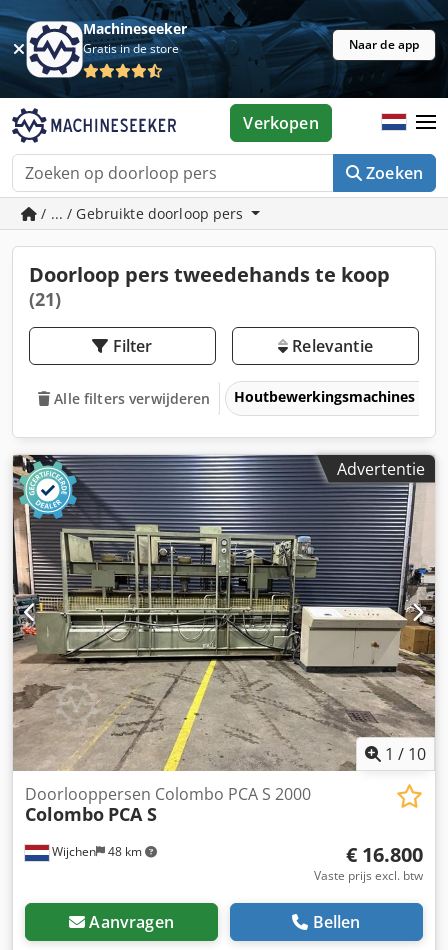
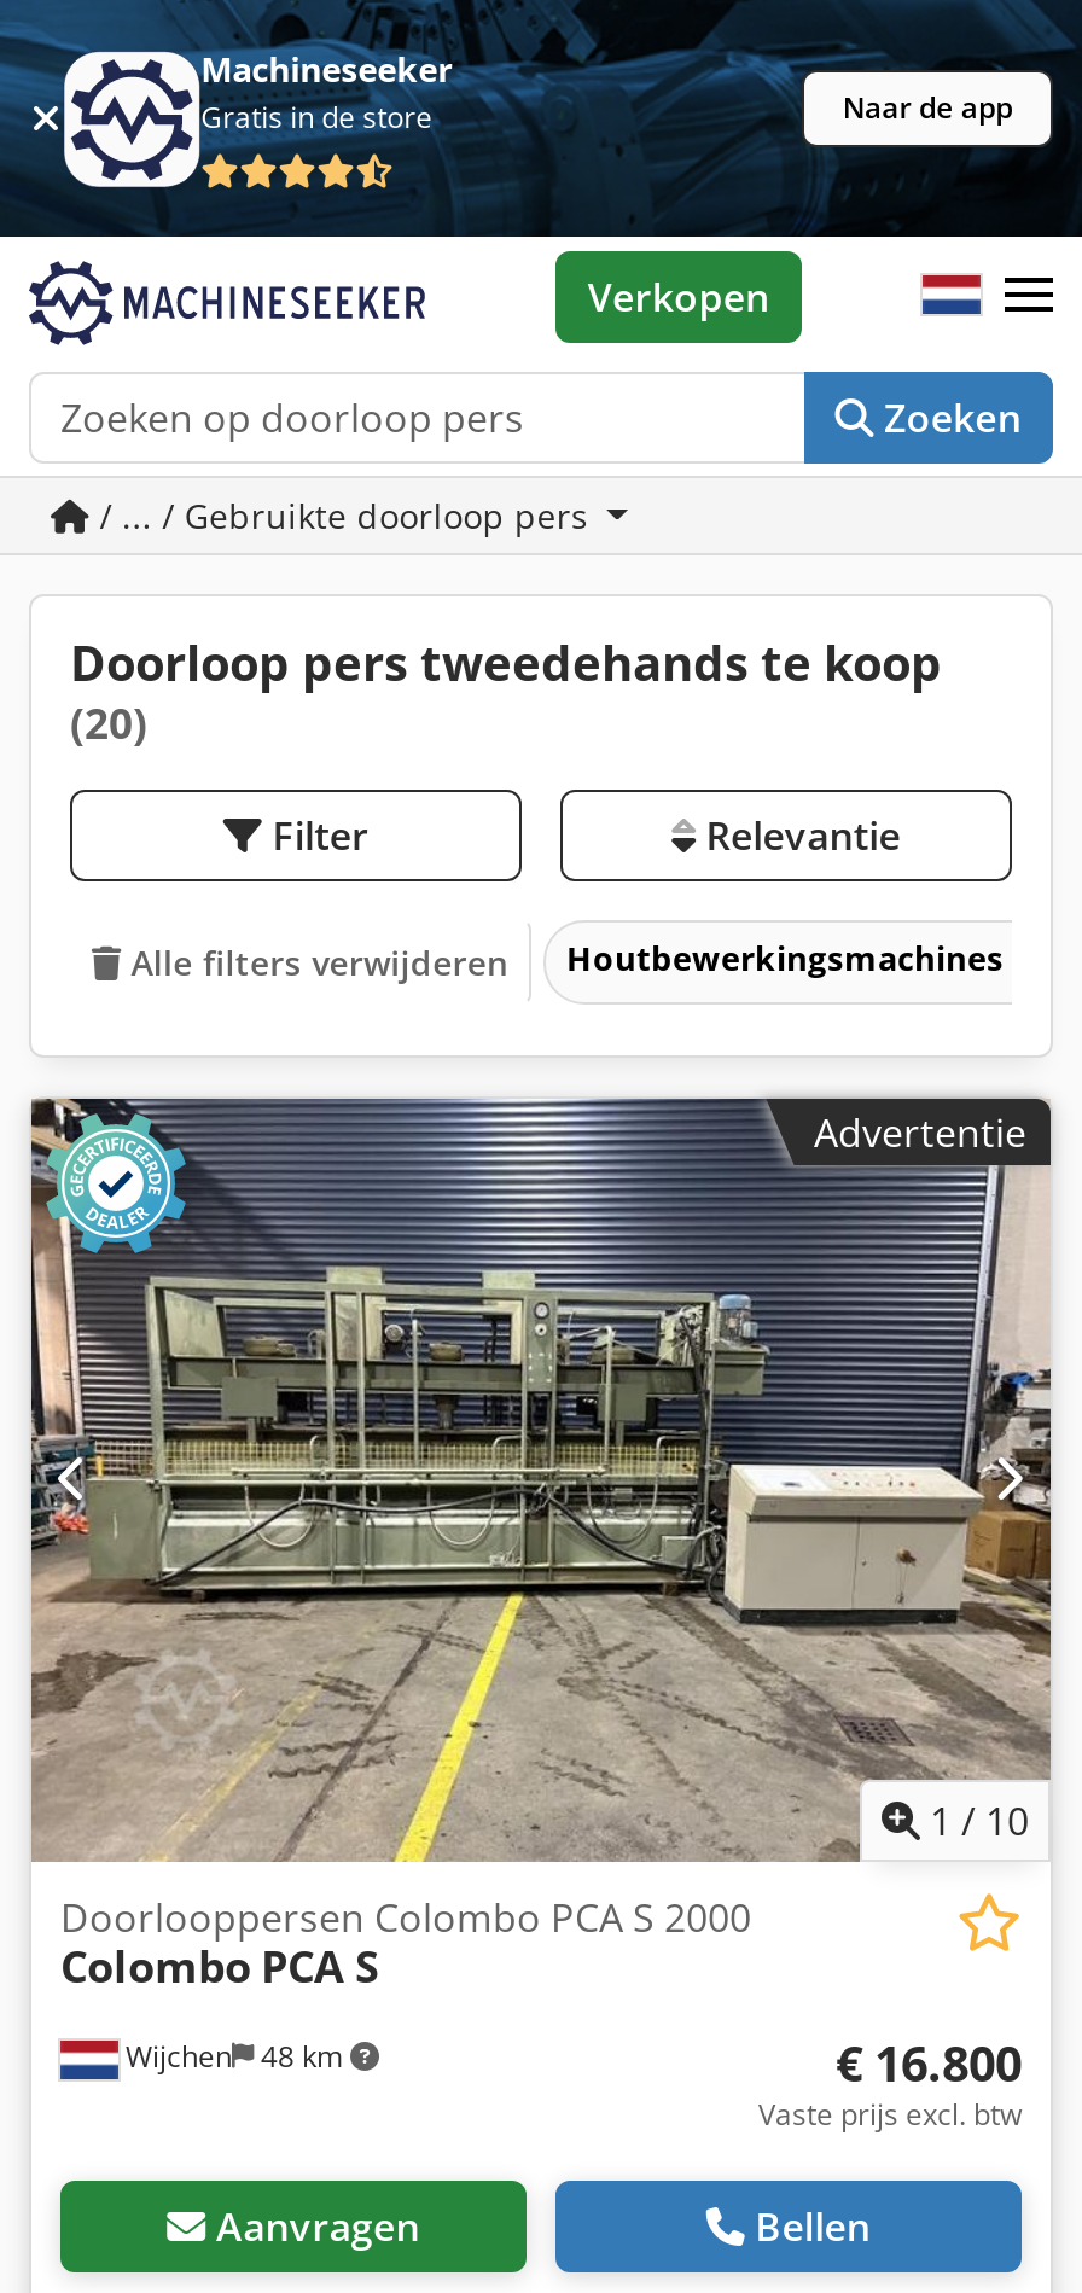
- (21)
+ (20)
